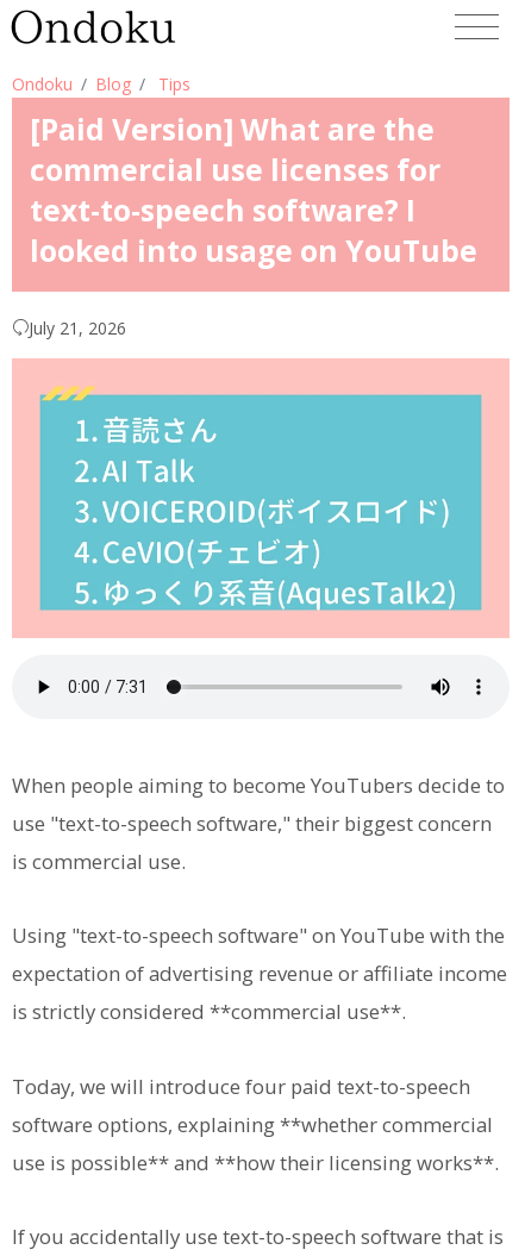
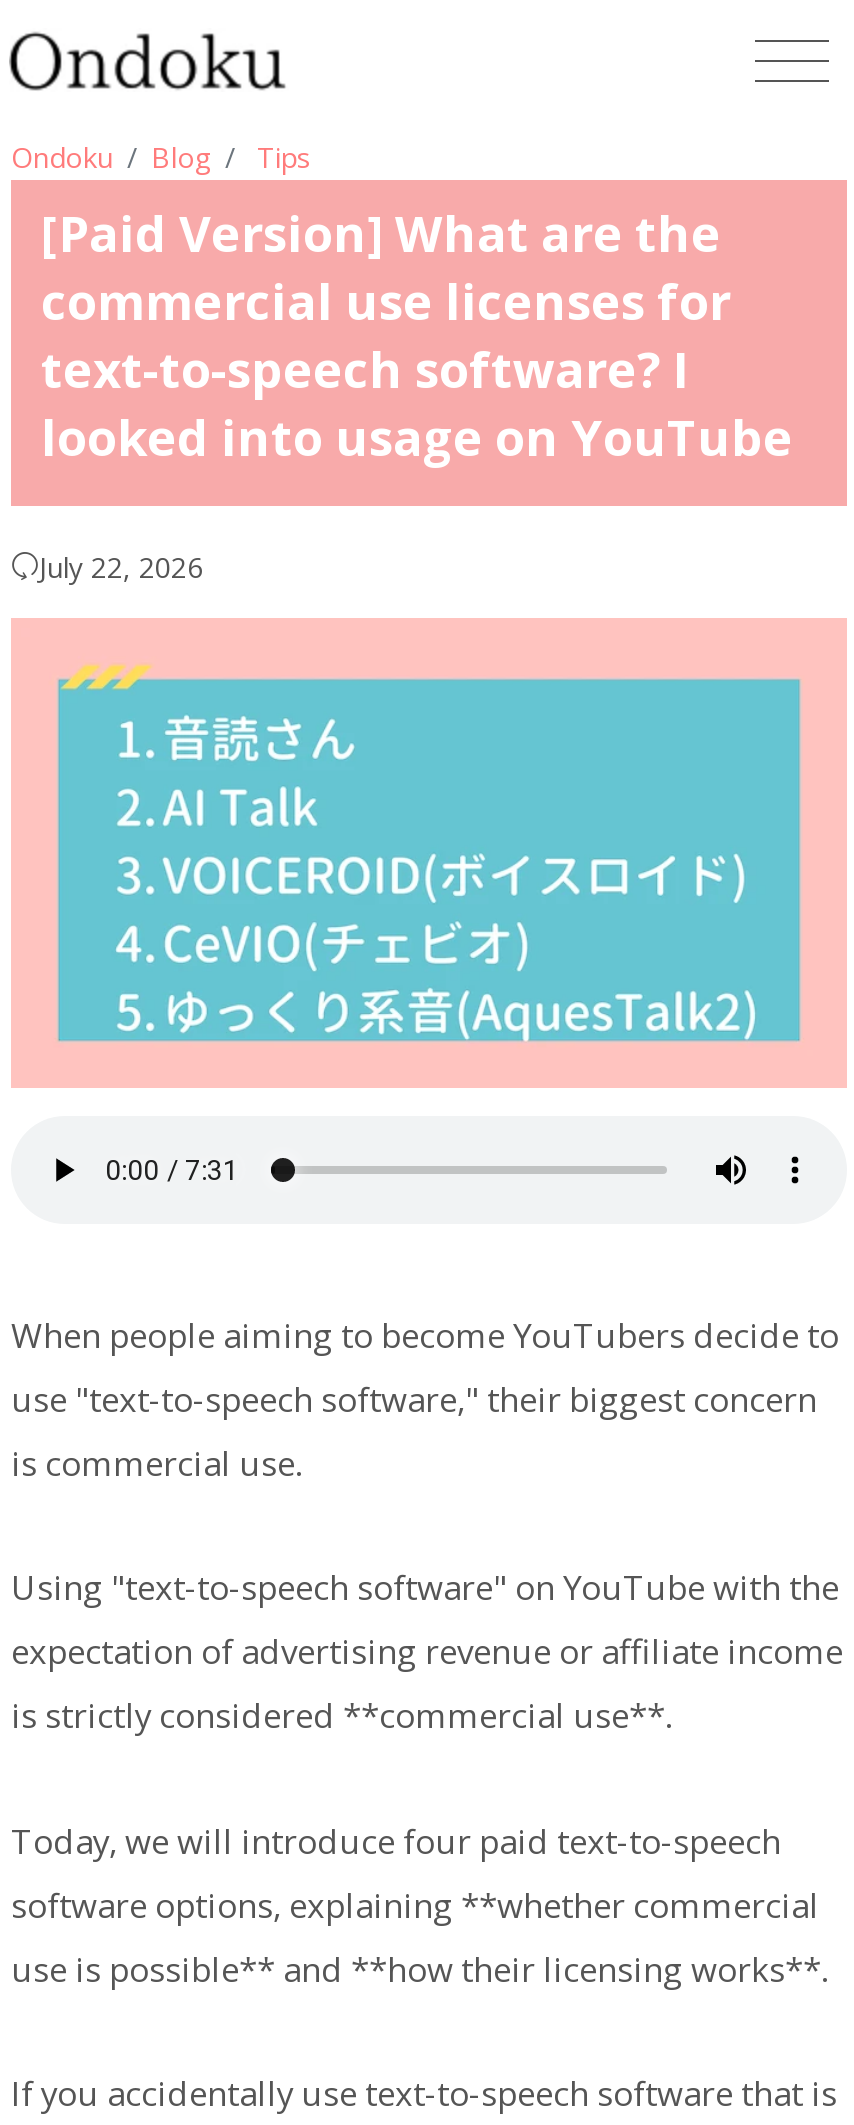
- July 21, 2026
+ July 22, 2026
